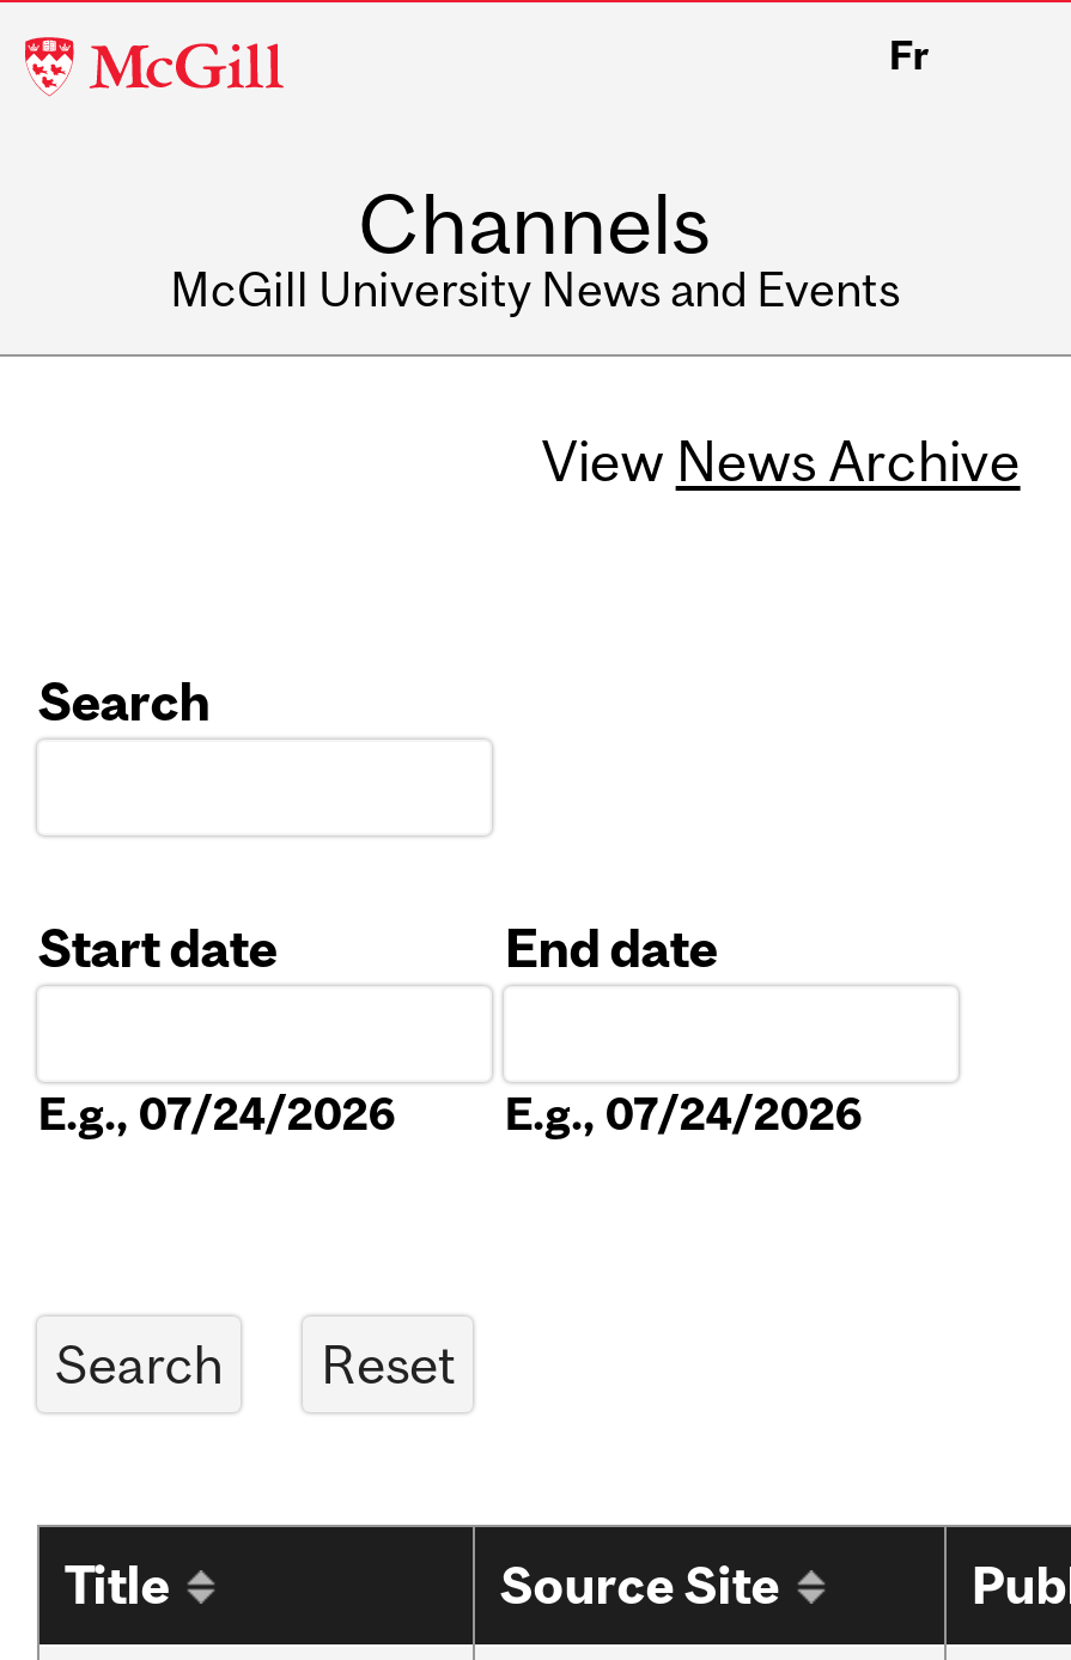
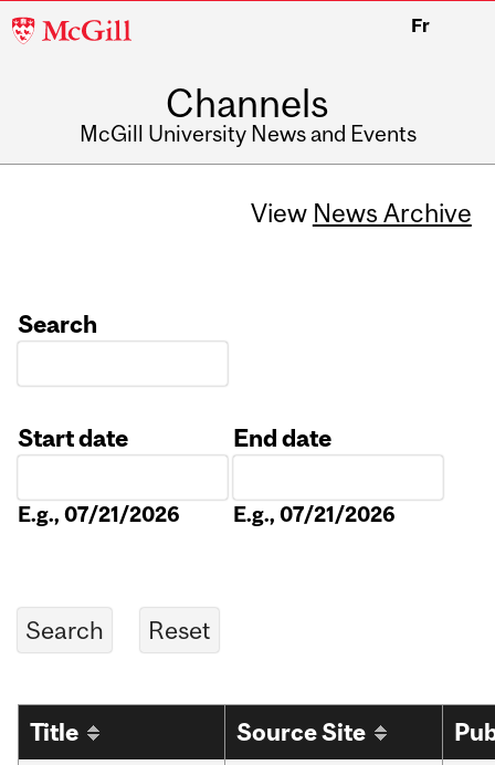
- E.g., 07/24/2026
+ E.g., 07/21/2026

- E.g., 07/24/2026
+ E.g., 07/21/2026
